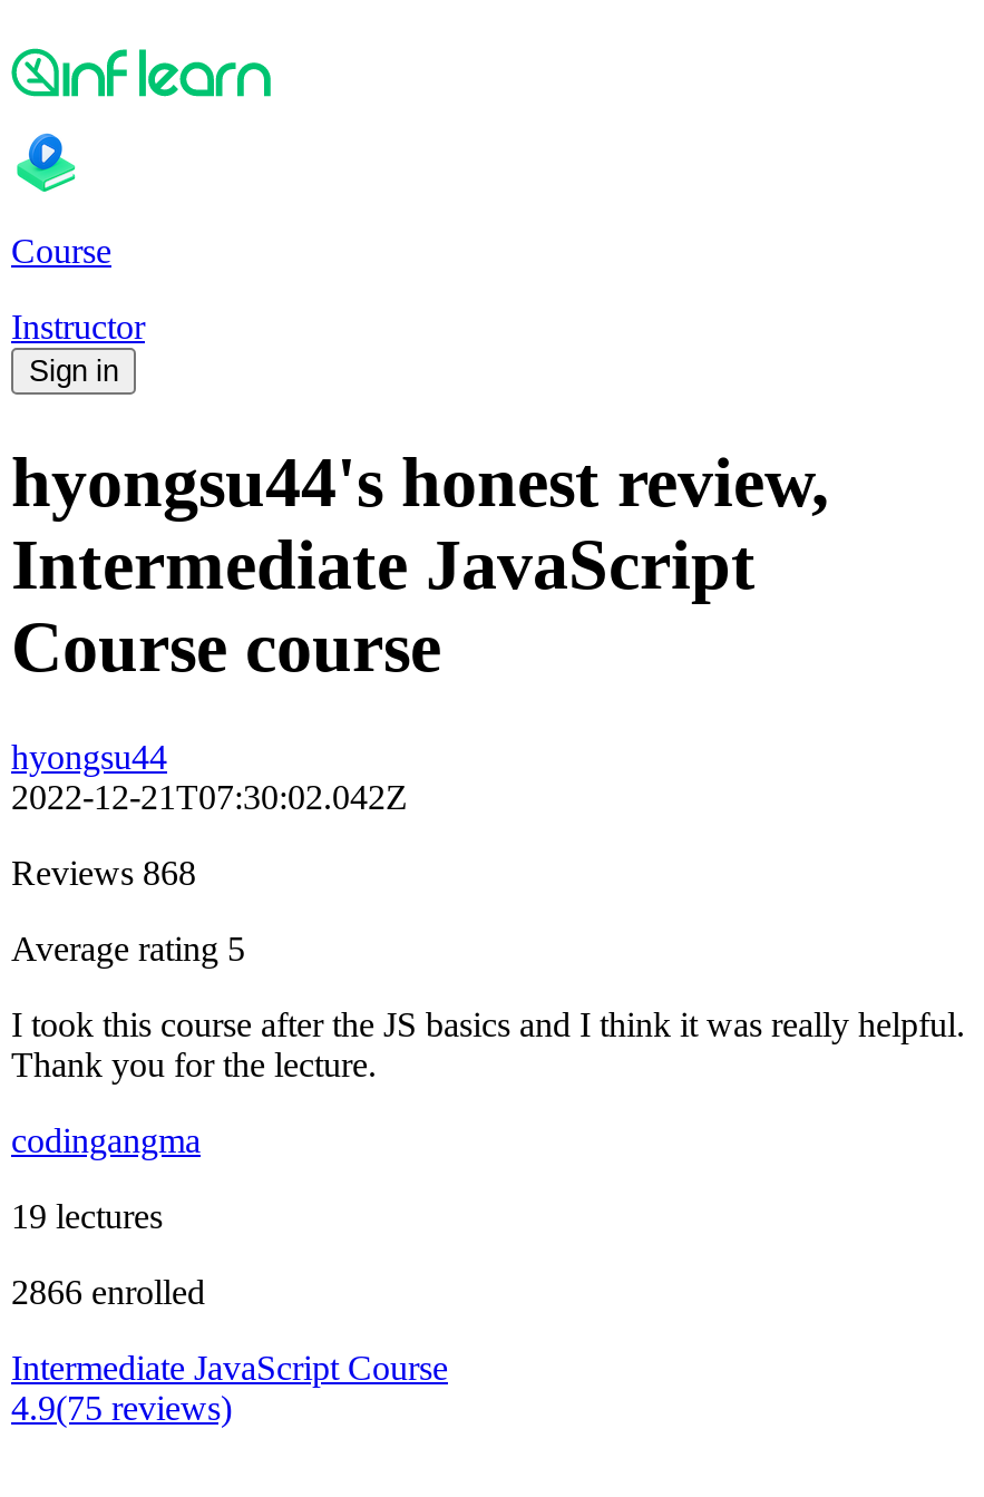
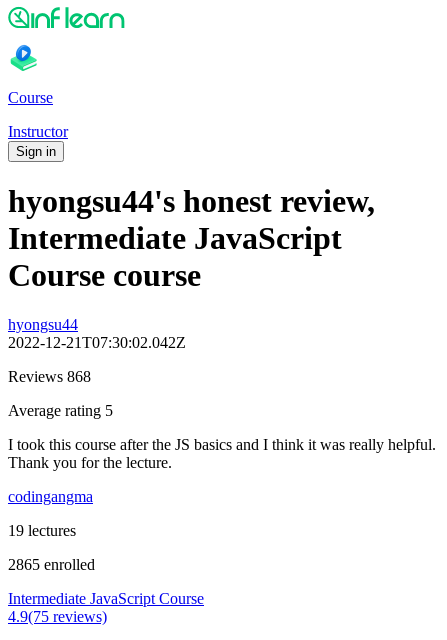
- 2866 enrolled
+ 2865 enrolled
